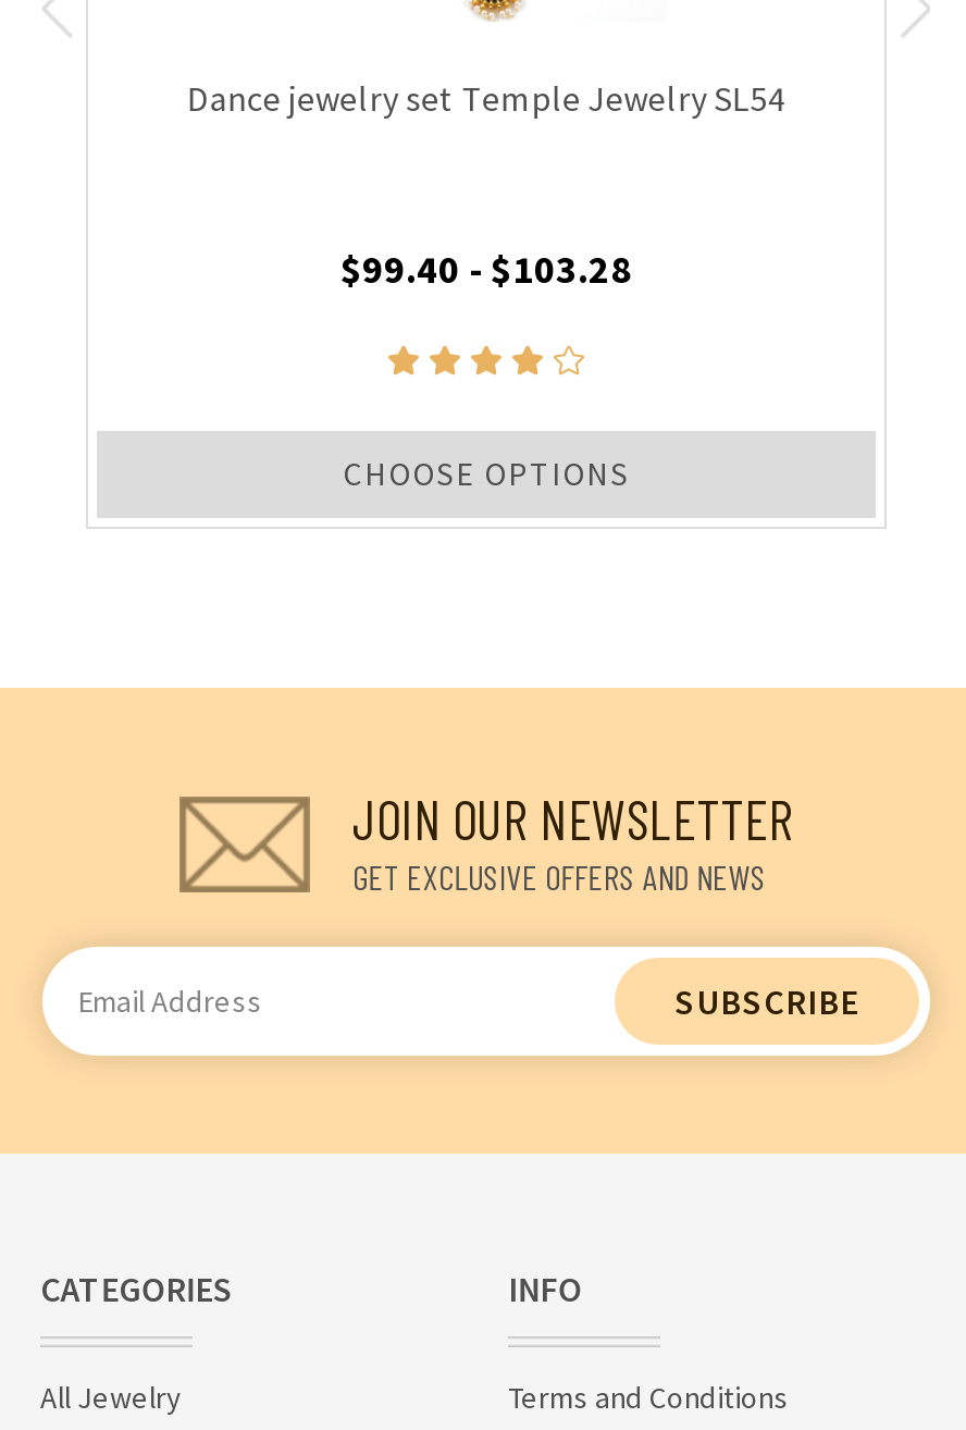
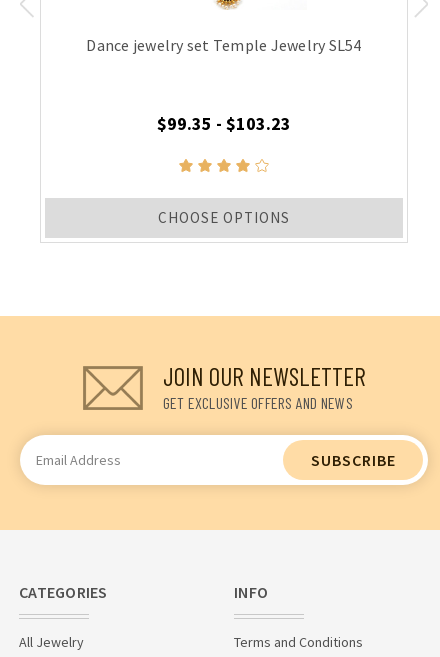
- $99.40 - $103.28
+ $99.35 - $103.23
